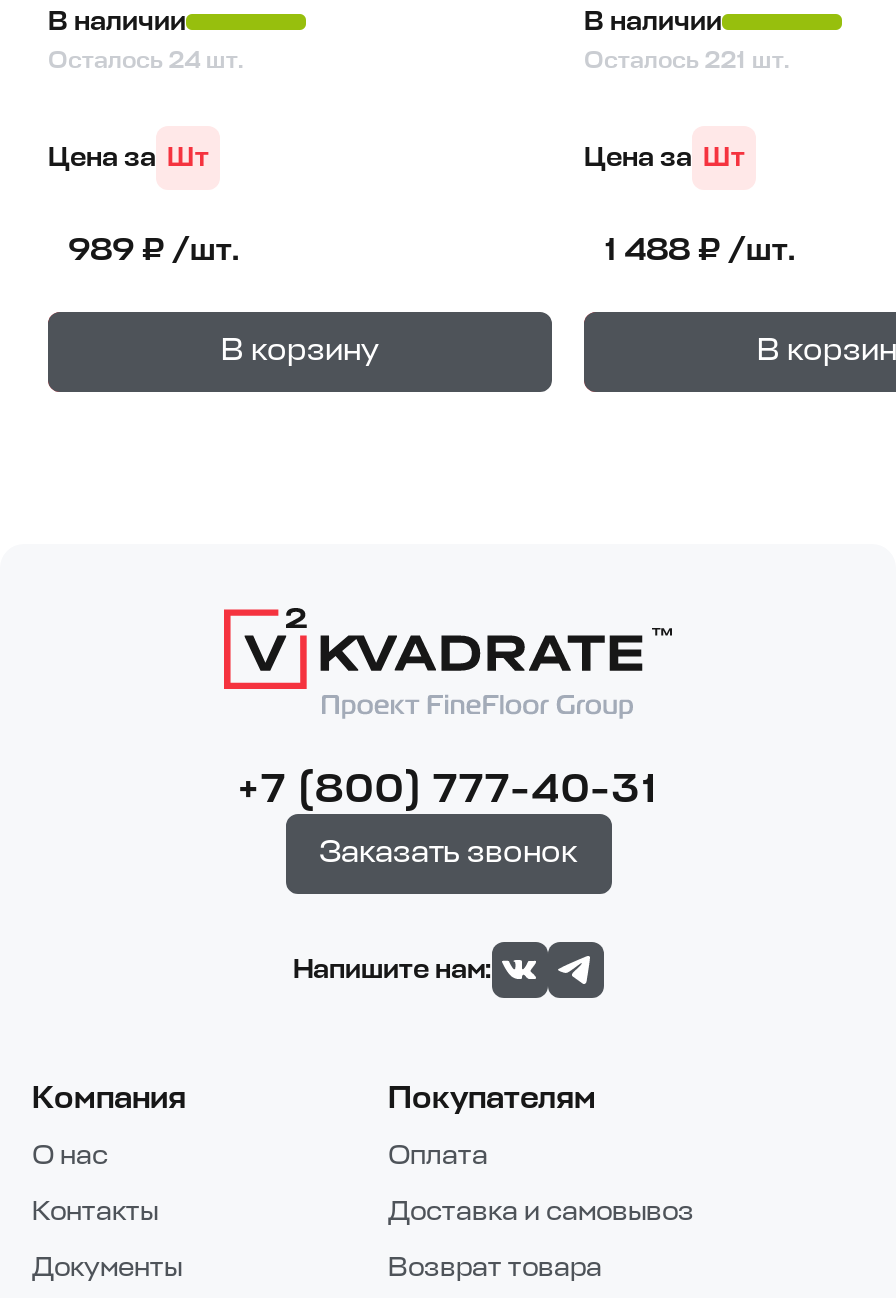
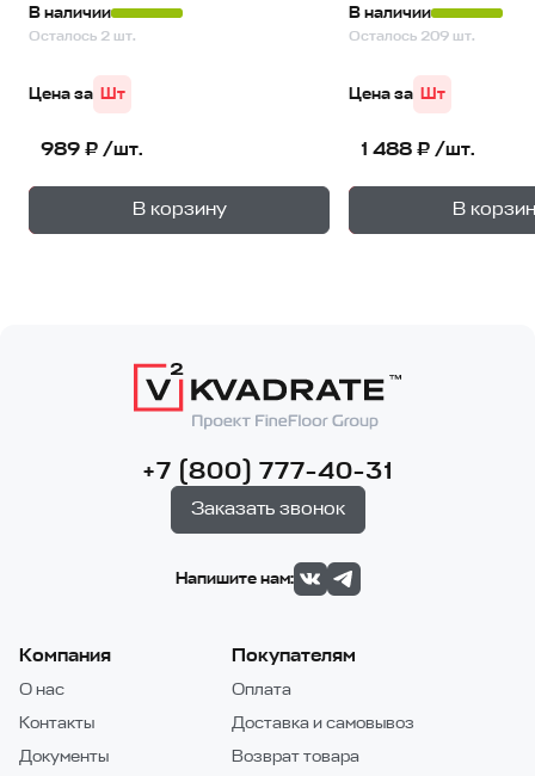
- Осталось 24 шт.
+ Осталось 2 шт.

- Осталось 221 шт.
+ Осталось 209 шт.
